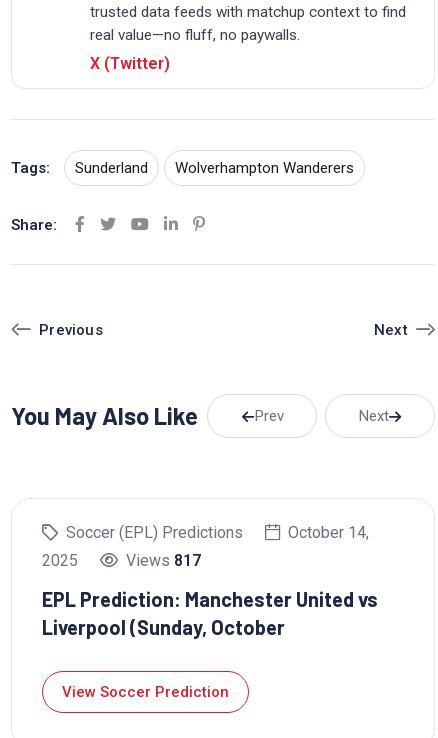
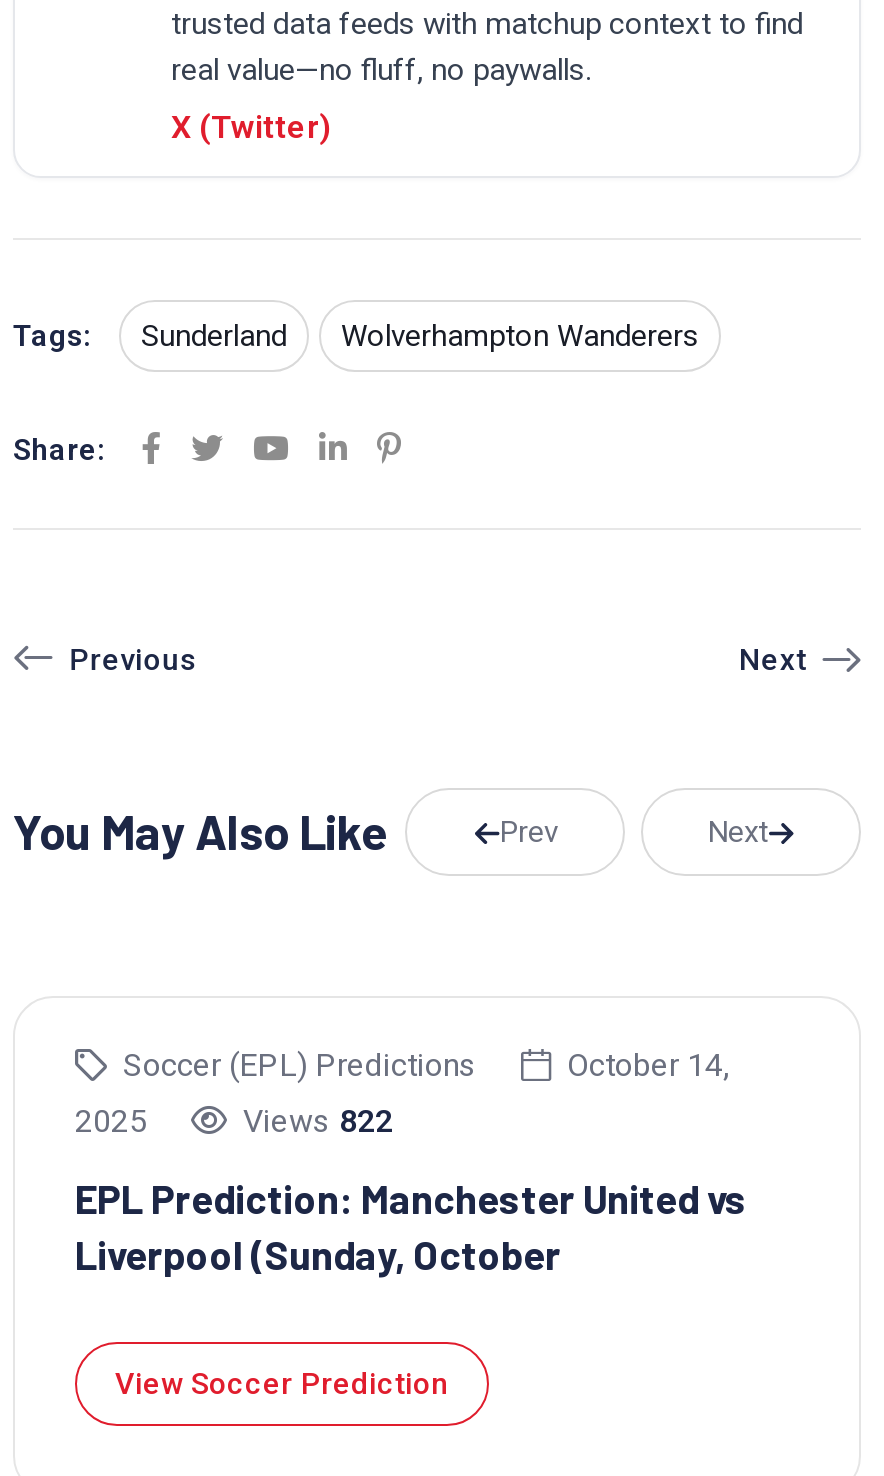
- Views 817
+ Views 822
